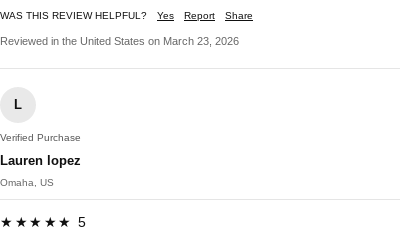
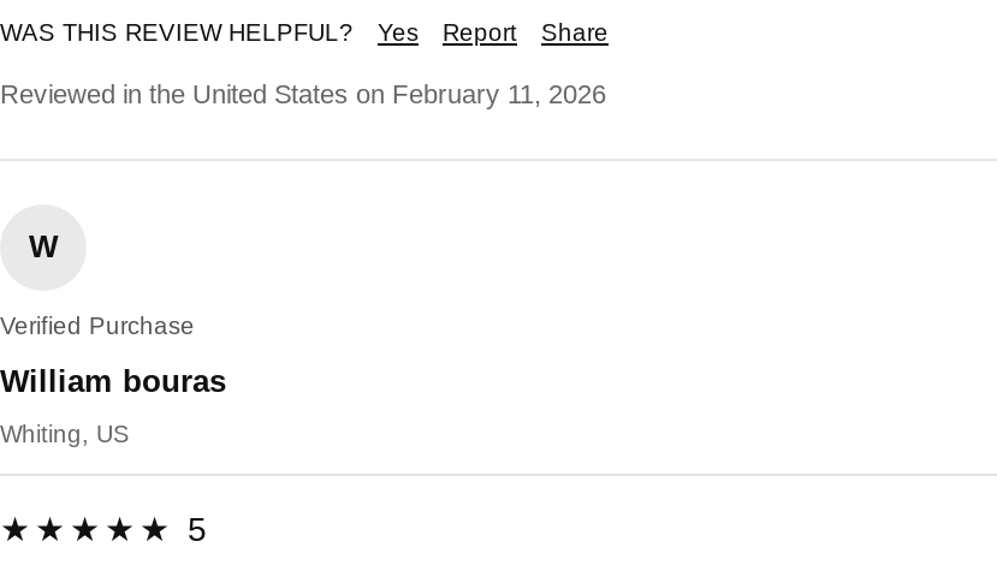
- Reviewed in the United States on March 23, 2026
+ Reviewed in the United States on February 11, 2026

- L
+ W

- Lauren lopez
+ William bouras

- Omaha, US
+ Whiting, US
